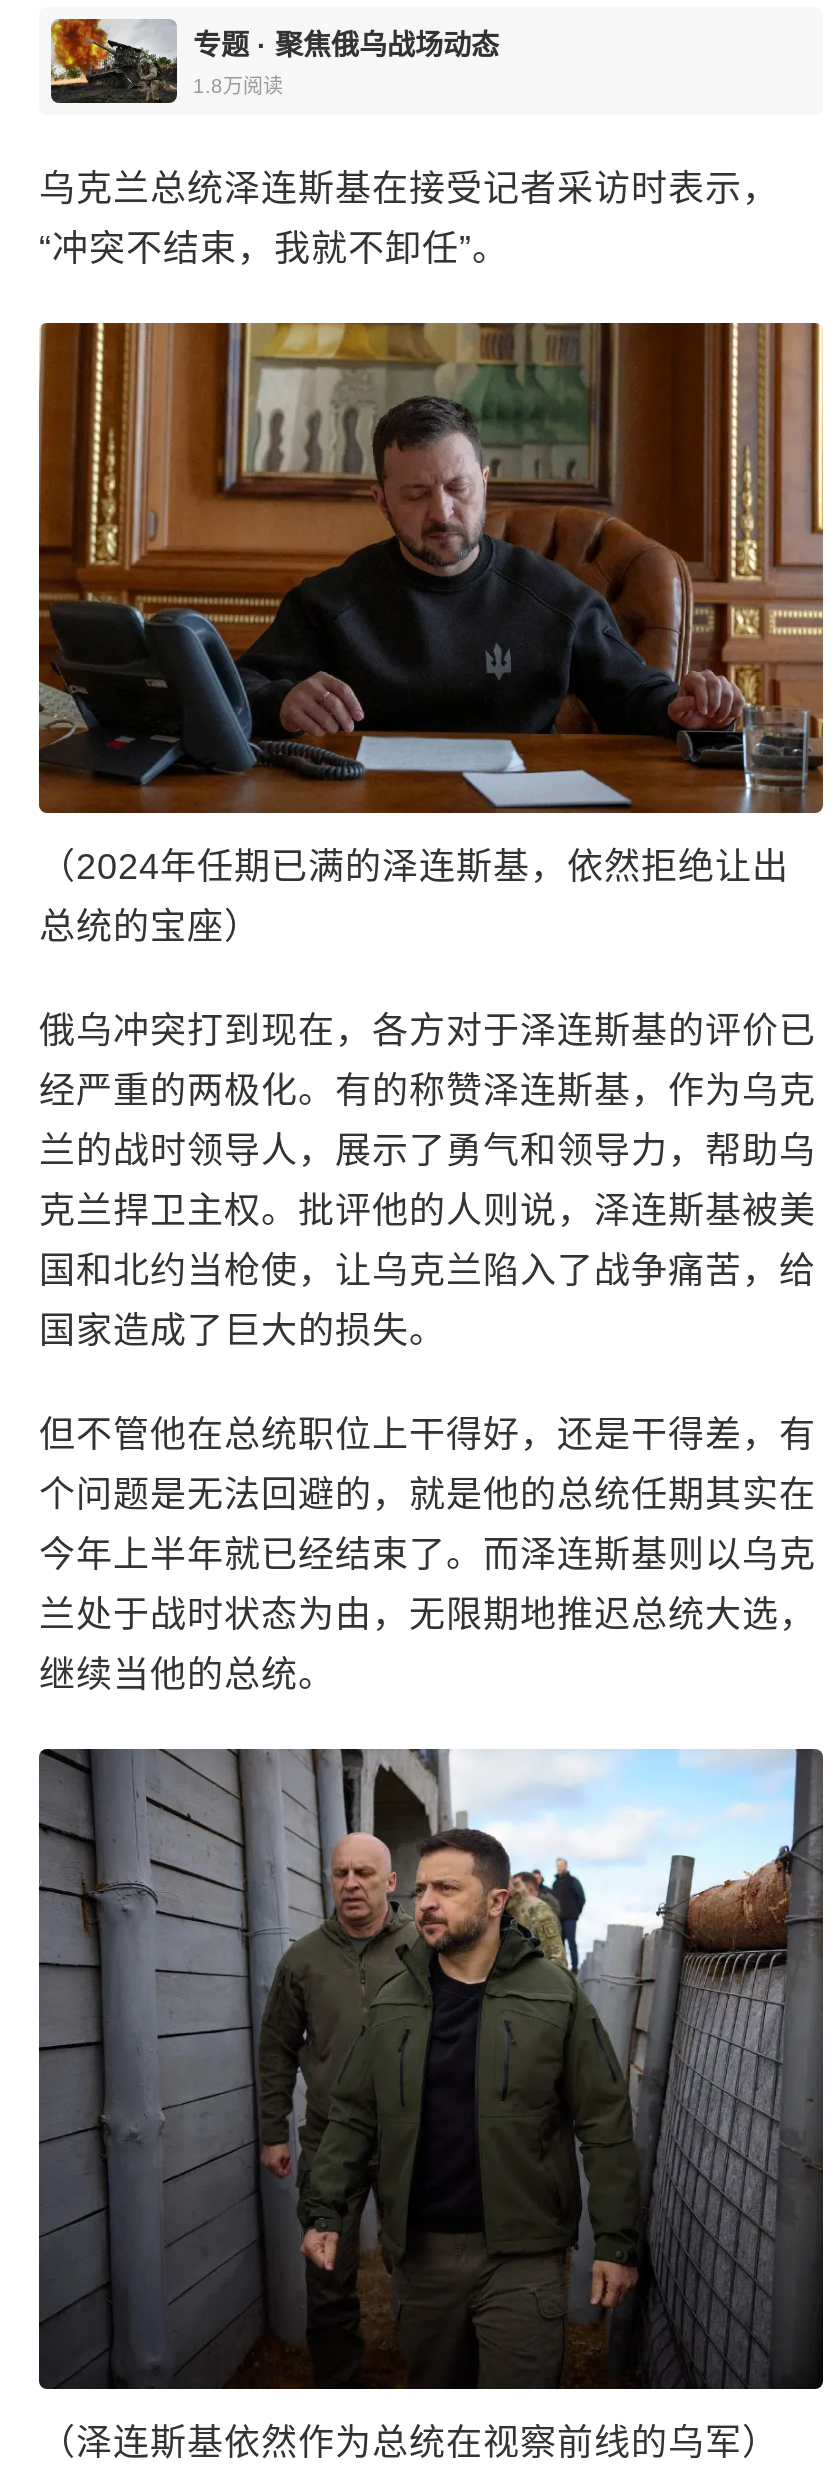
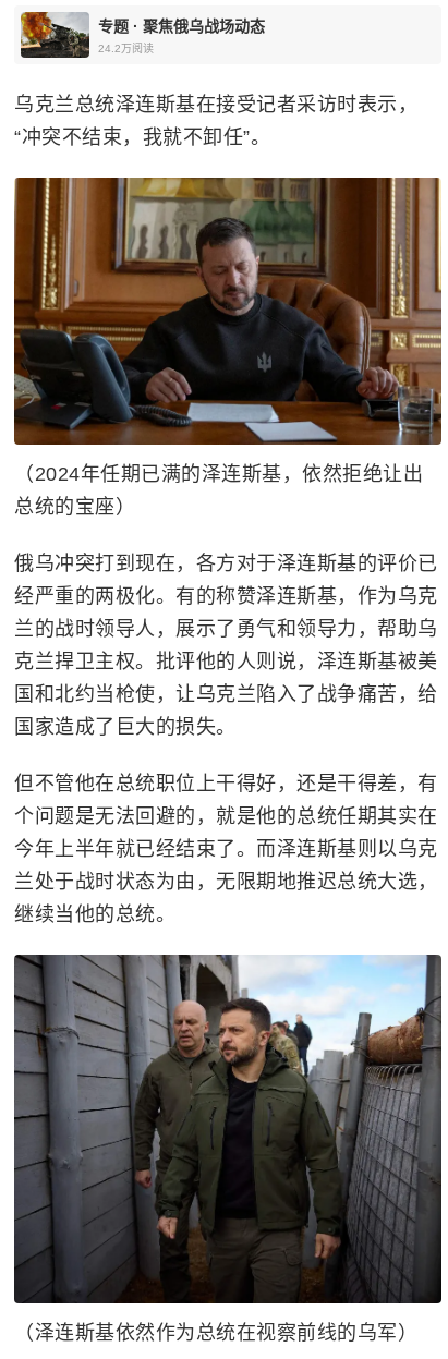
- 1.8万阅读
+ 24.2万阅读
